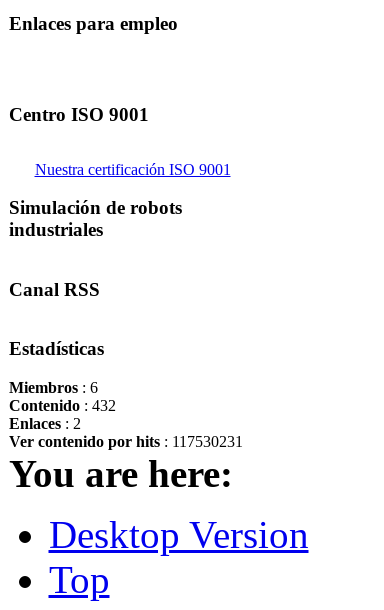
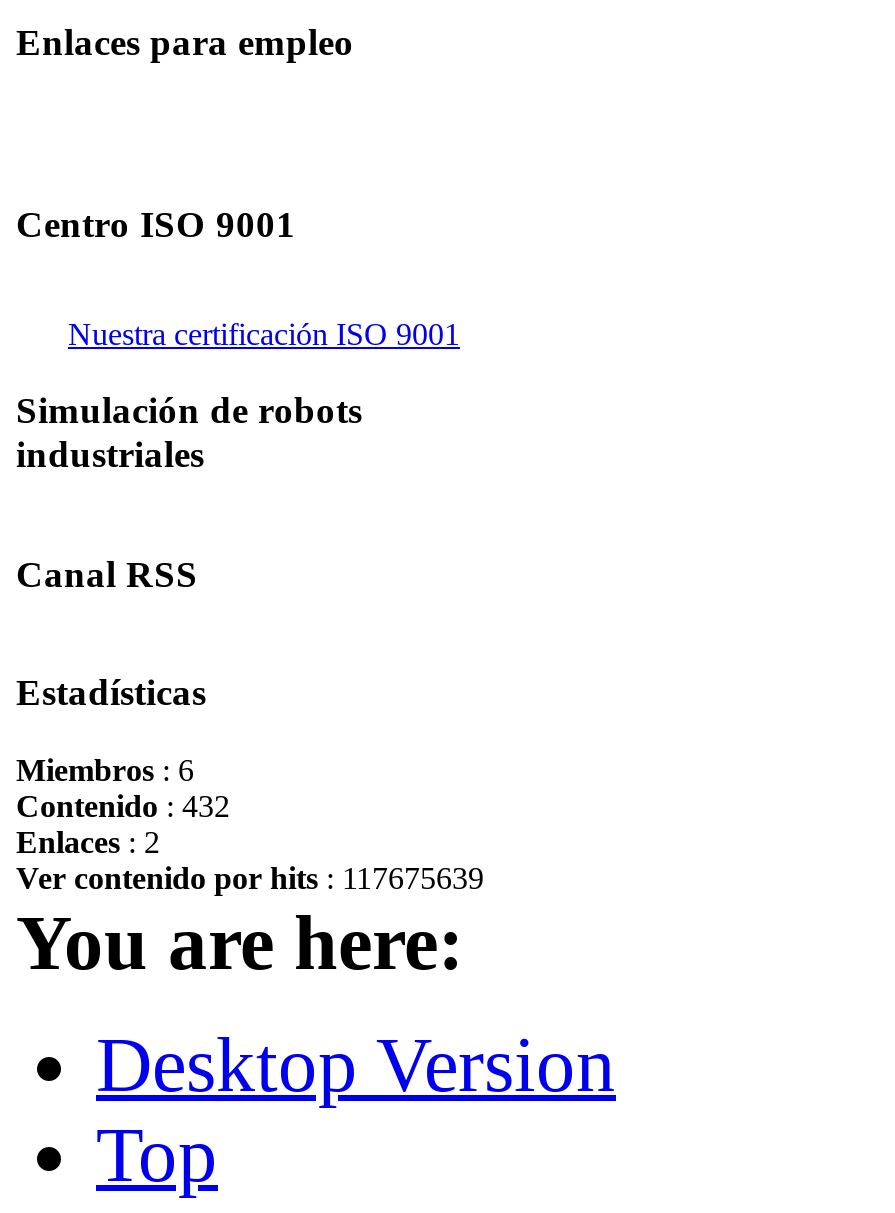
- Ver contenido por hits: 117530231
+ Ver contenido por hits: 117675639
